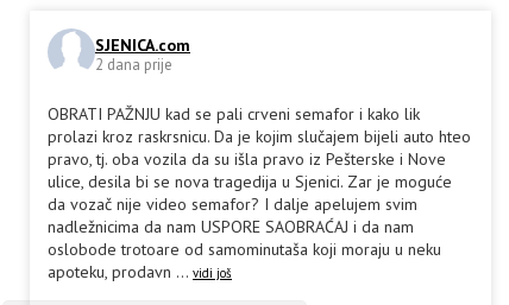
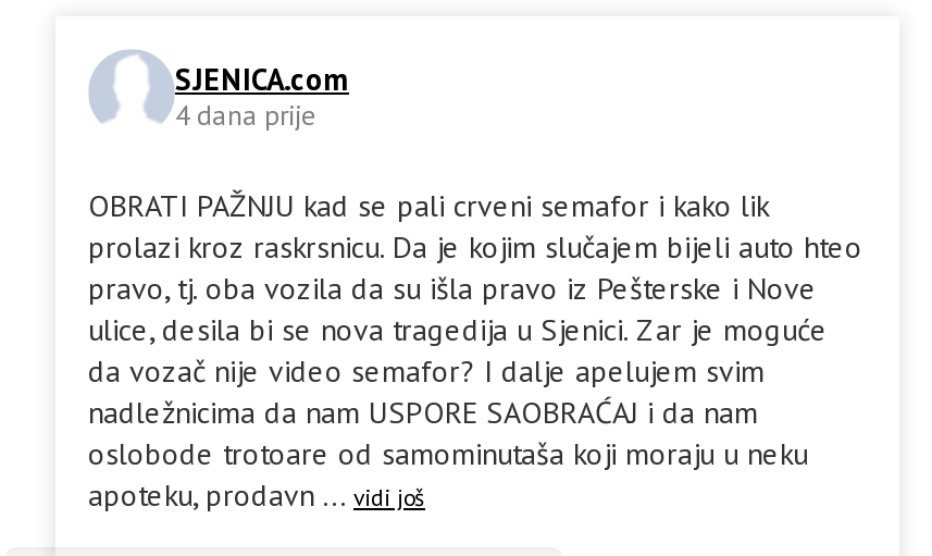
- 2 dana prije
+ 4 dana prije
